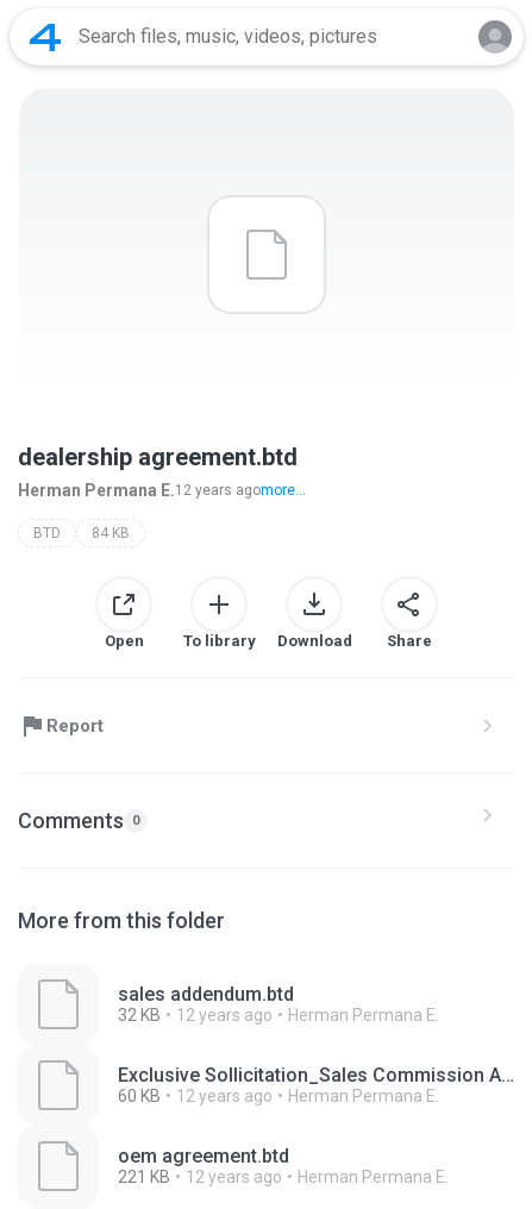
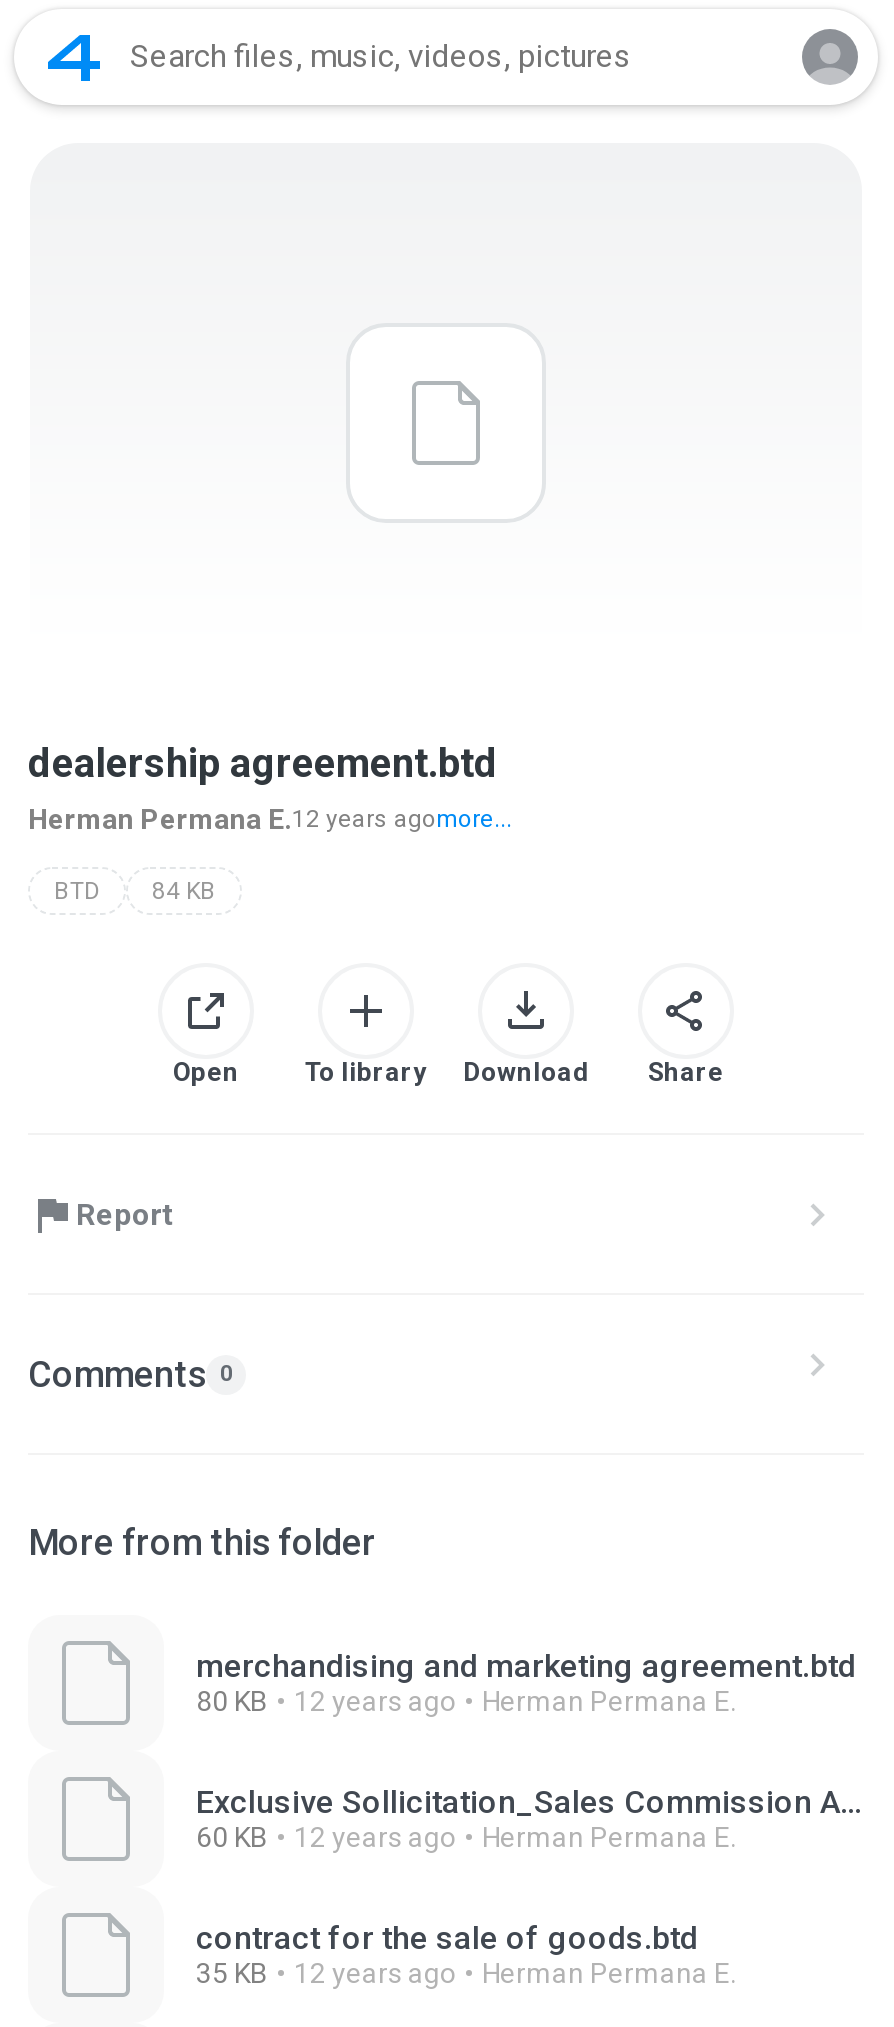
- sales addendum.btd
- 32 KB
+ merchandising and marketing agreement.btd
+ 80 KB

- oem agreement.btd
- 221 KB
+ contract for the sale of goods.btd
+ 35 KB
